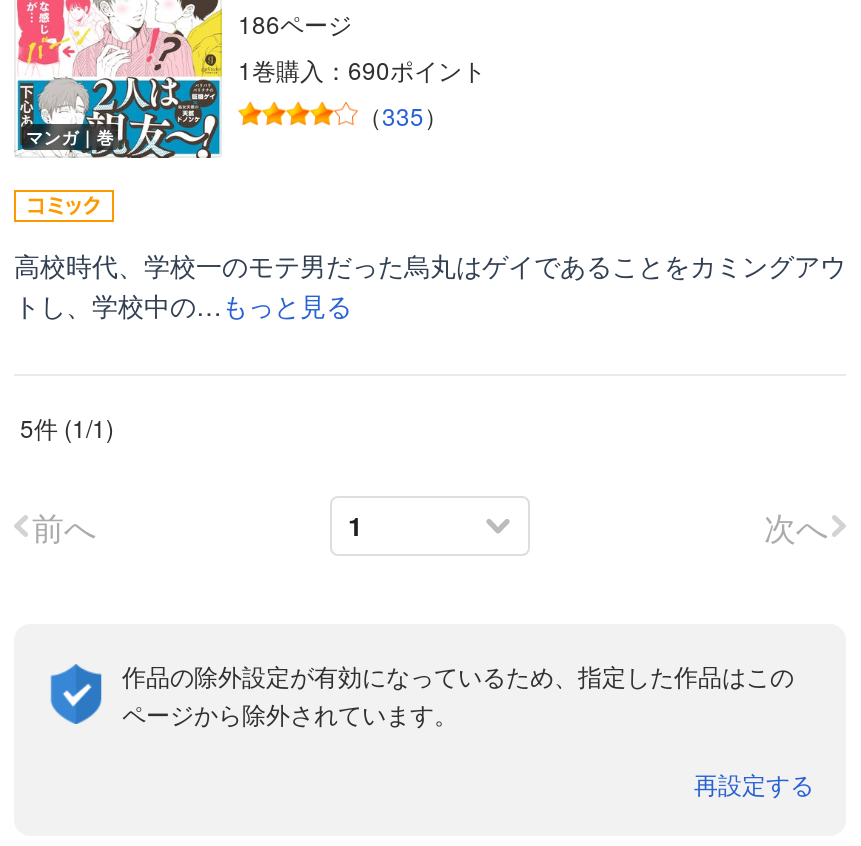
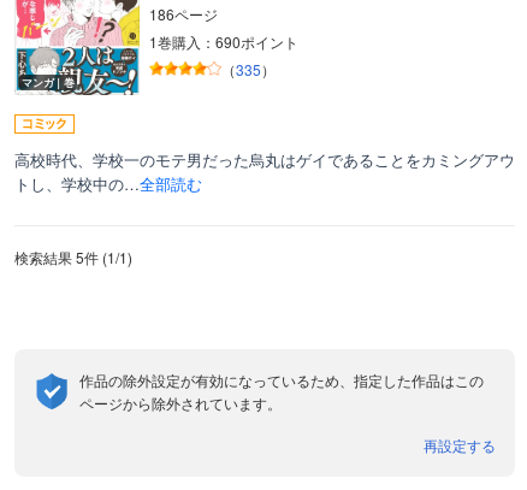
- トし、学校中の…もっと見る
- 5件 (1 / 1)
- 前へ
- 次へ
+ トし、学校中の…全部読む
+ 検索結果 5件 (1/1)
